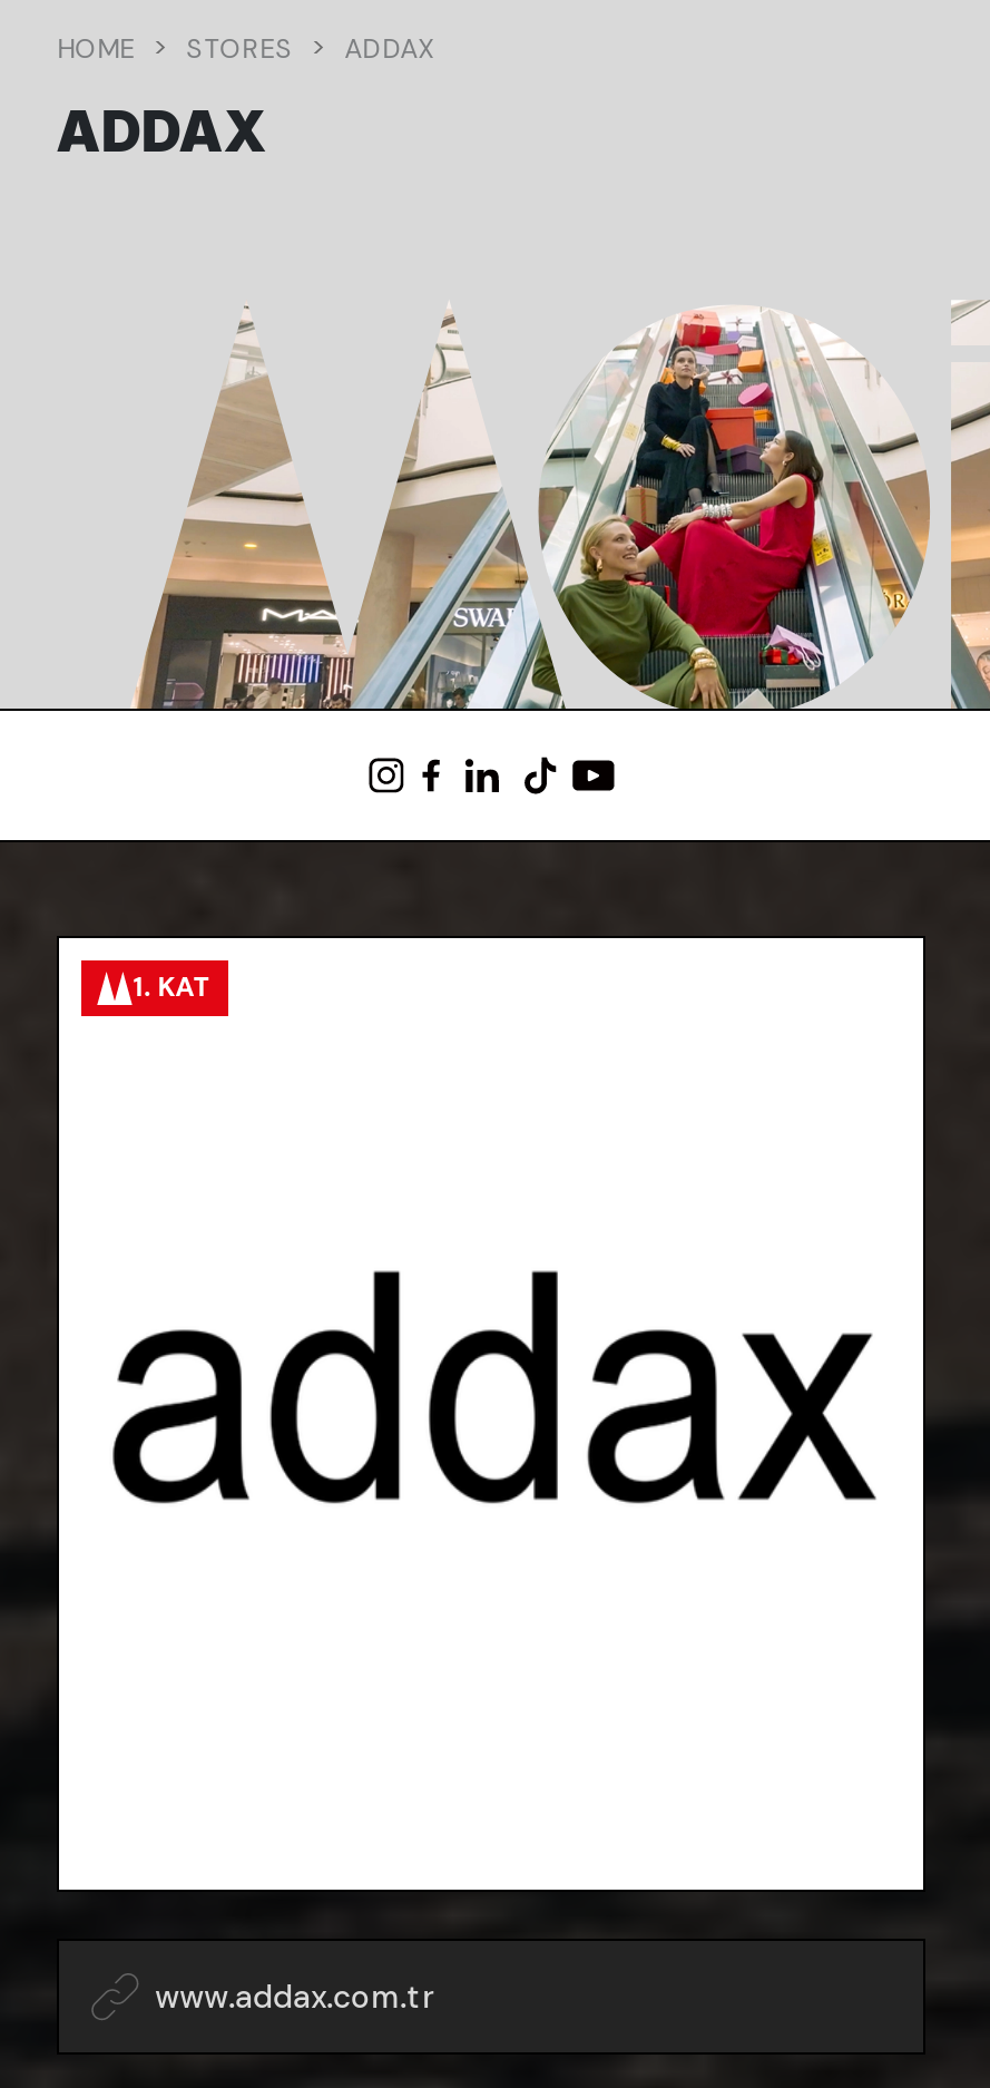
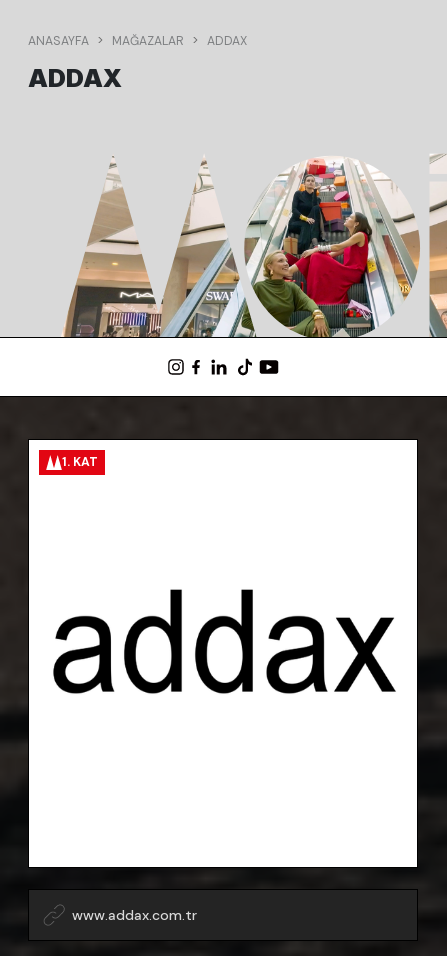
- HOME
- STORES
+ ANASAYFA
+ MAĞAZALAR
